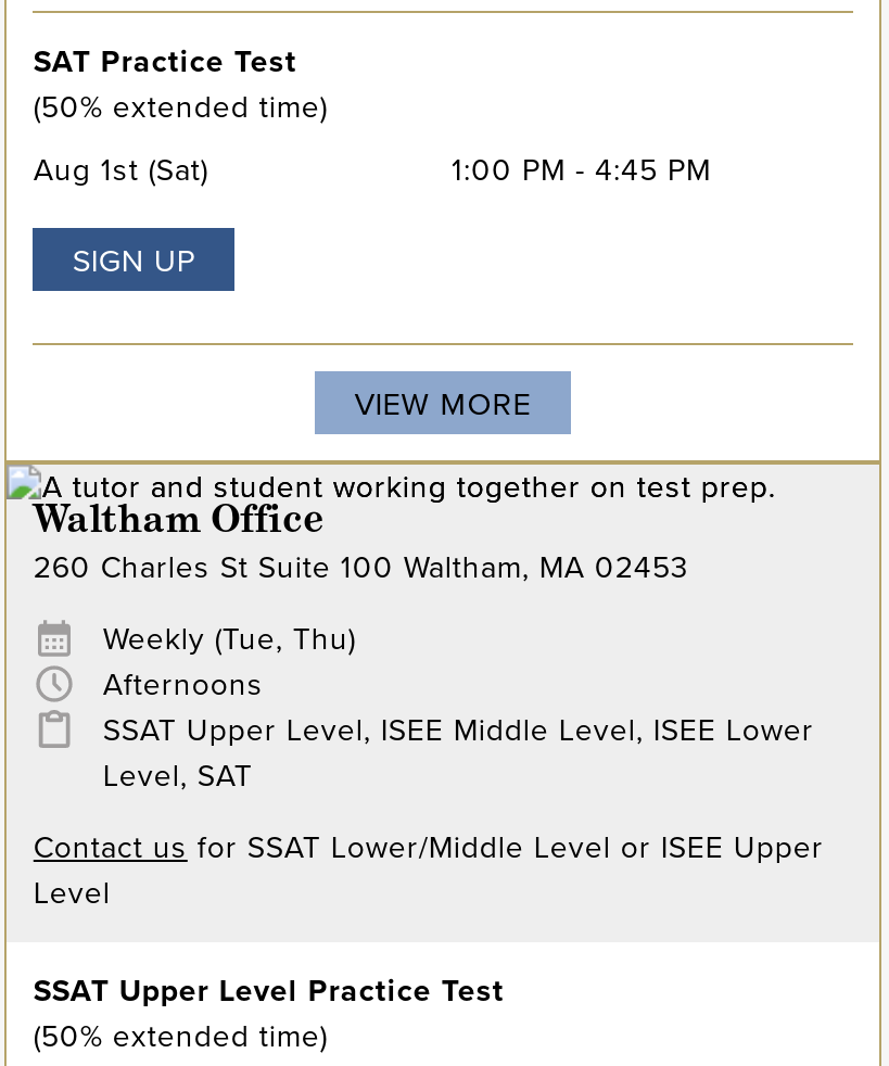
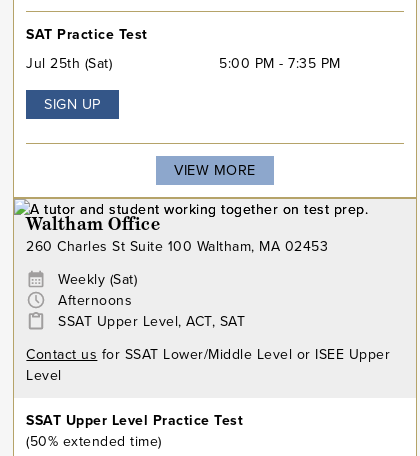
- (50% extended time)
- Aug 1st (Sat)
- 1:00 PM - 4:45 PM
+ Jul 25th (Sat)
+ 5:00 PM - 7:35 PM

- Weekly (Tue, Thu)
+ Weekly (Sat)

- SSAT Upper Level, ISEE Middle Level, ISEE Lower
- Level, SAT
+ SSAT Upper Level, ACT, SAT
